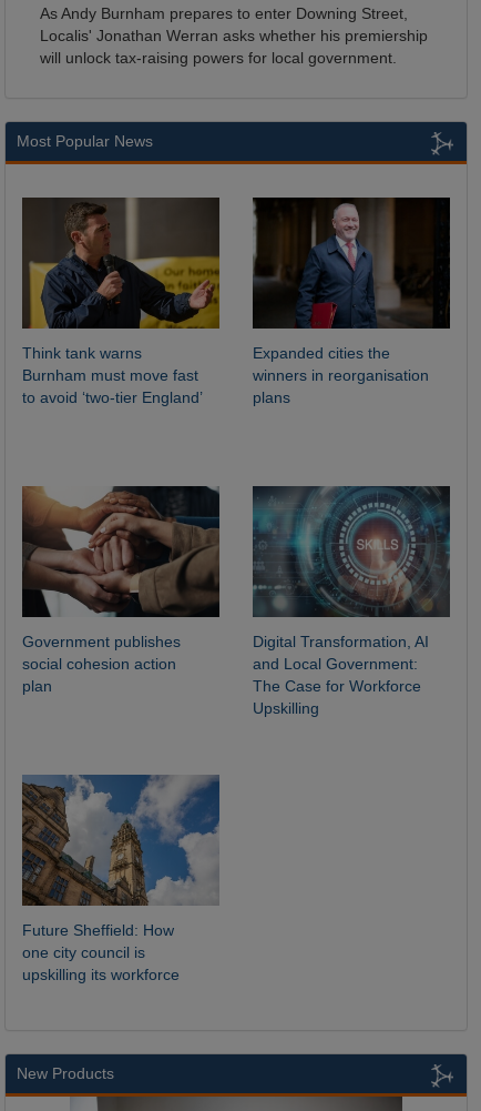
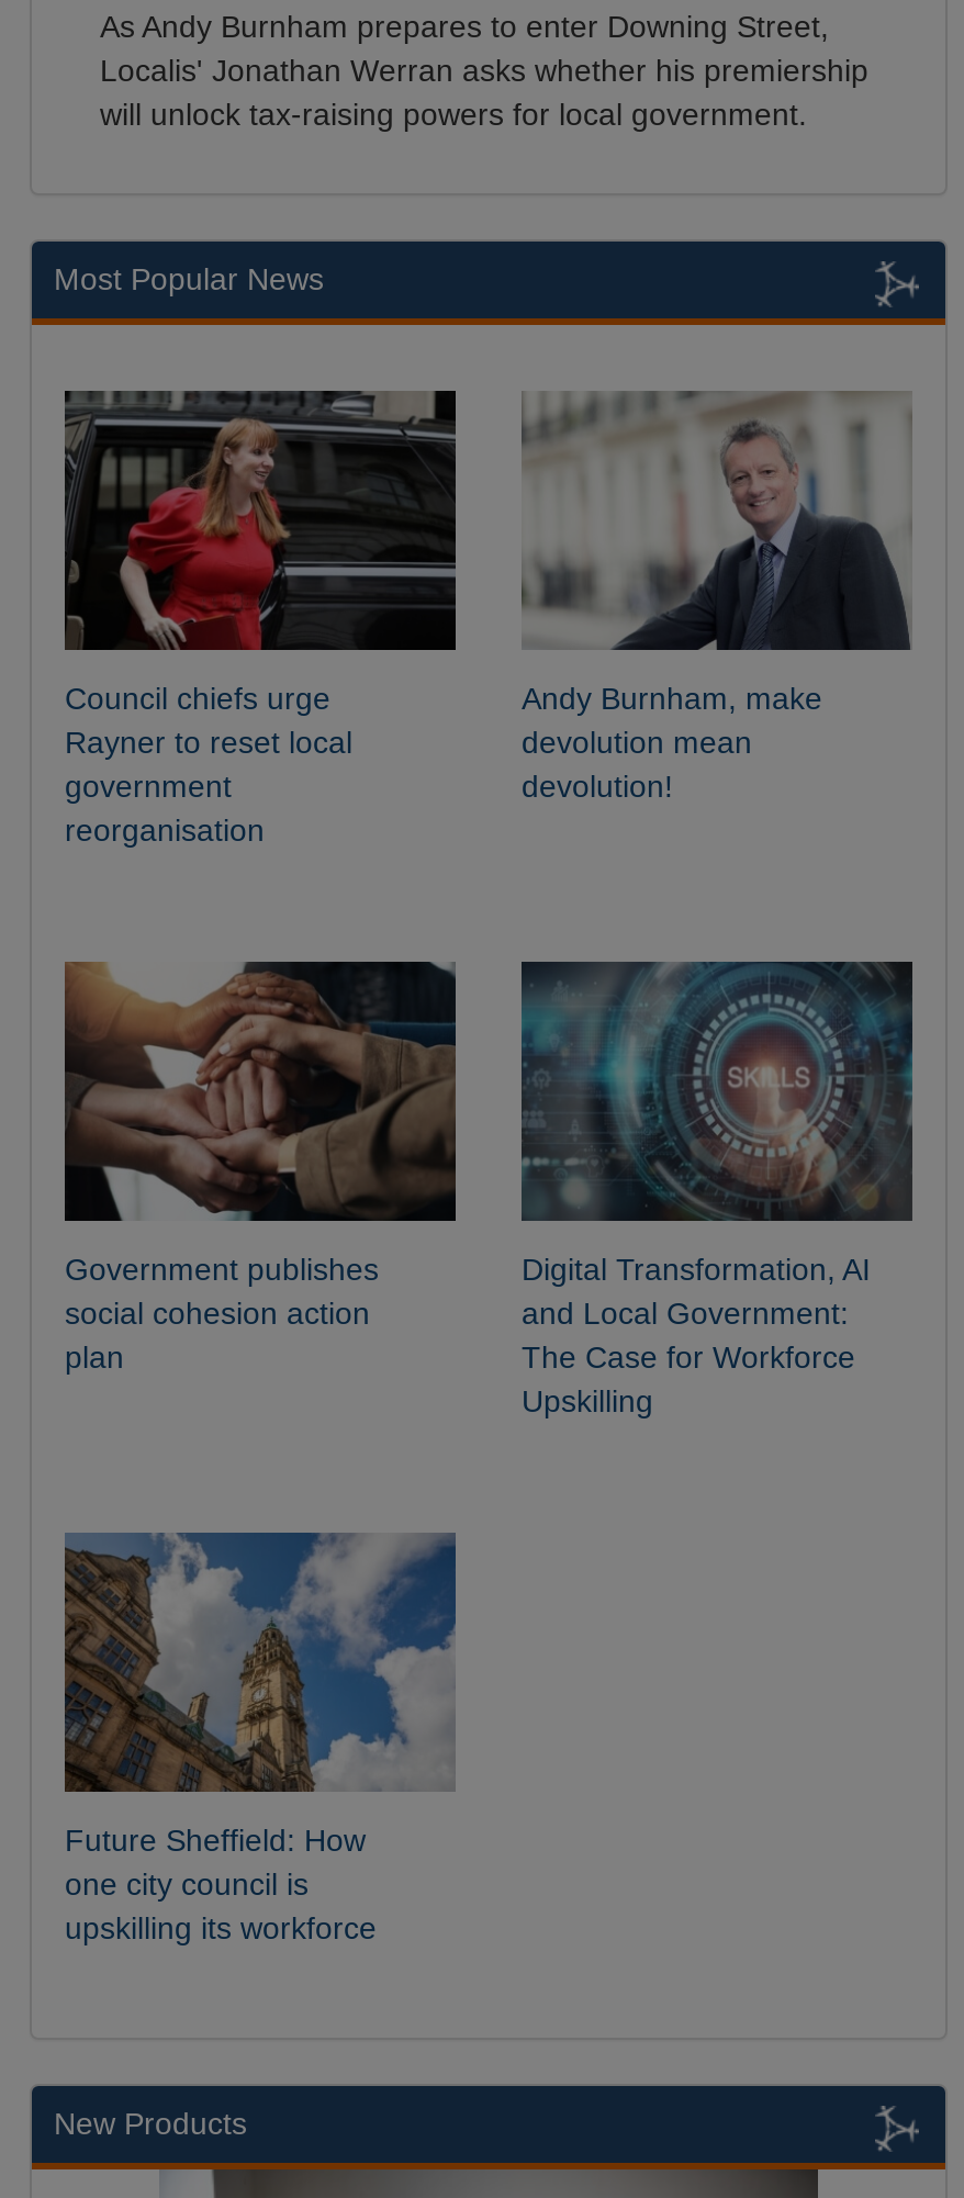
- [image]
- Think tank warns
- Burnham must move fast
- to avoid ‘two-tier England’
+ [image]
+ Council chiefs urge
+ Rayner to reset local
+ government
+ reorganisation

- [image]
- Expanded cities the
- winners in reorganisation
- plans
+ [image]
+ Andy Burnham, make
+ devolution mean
+ devolution!
